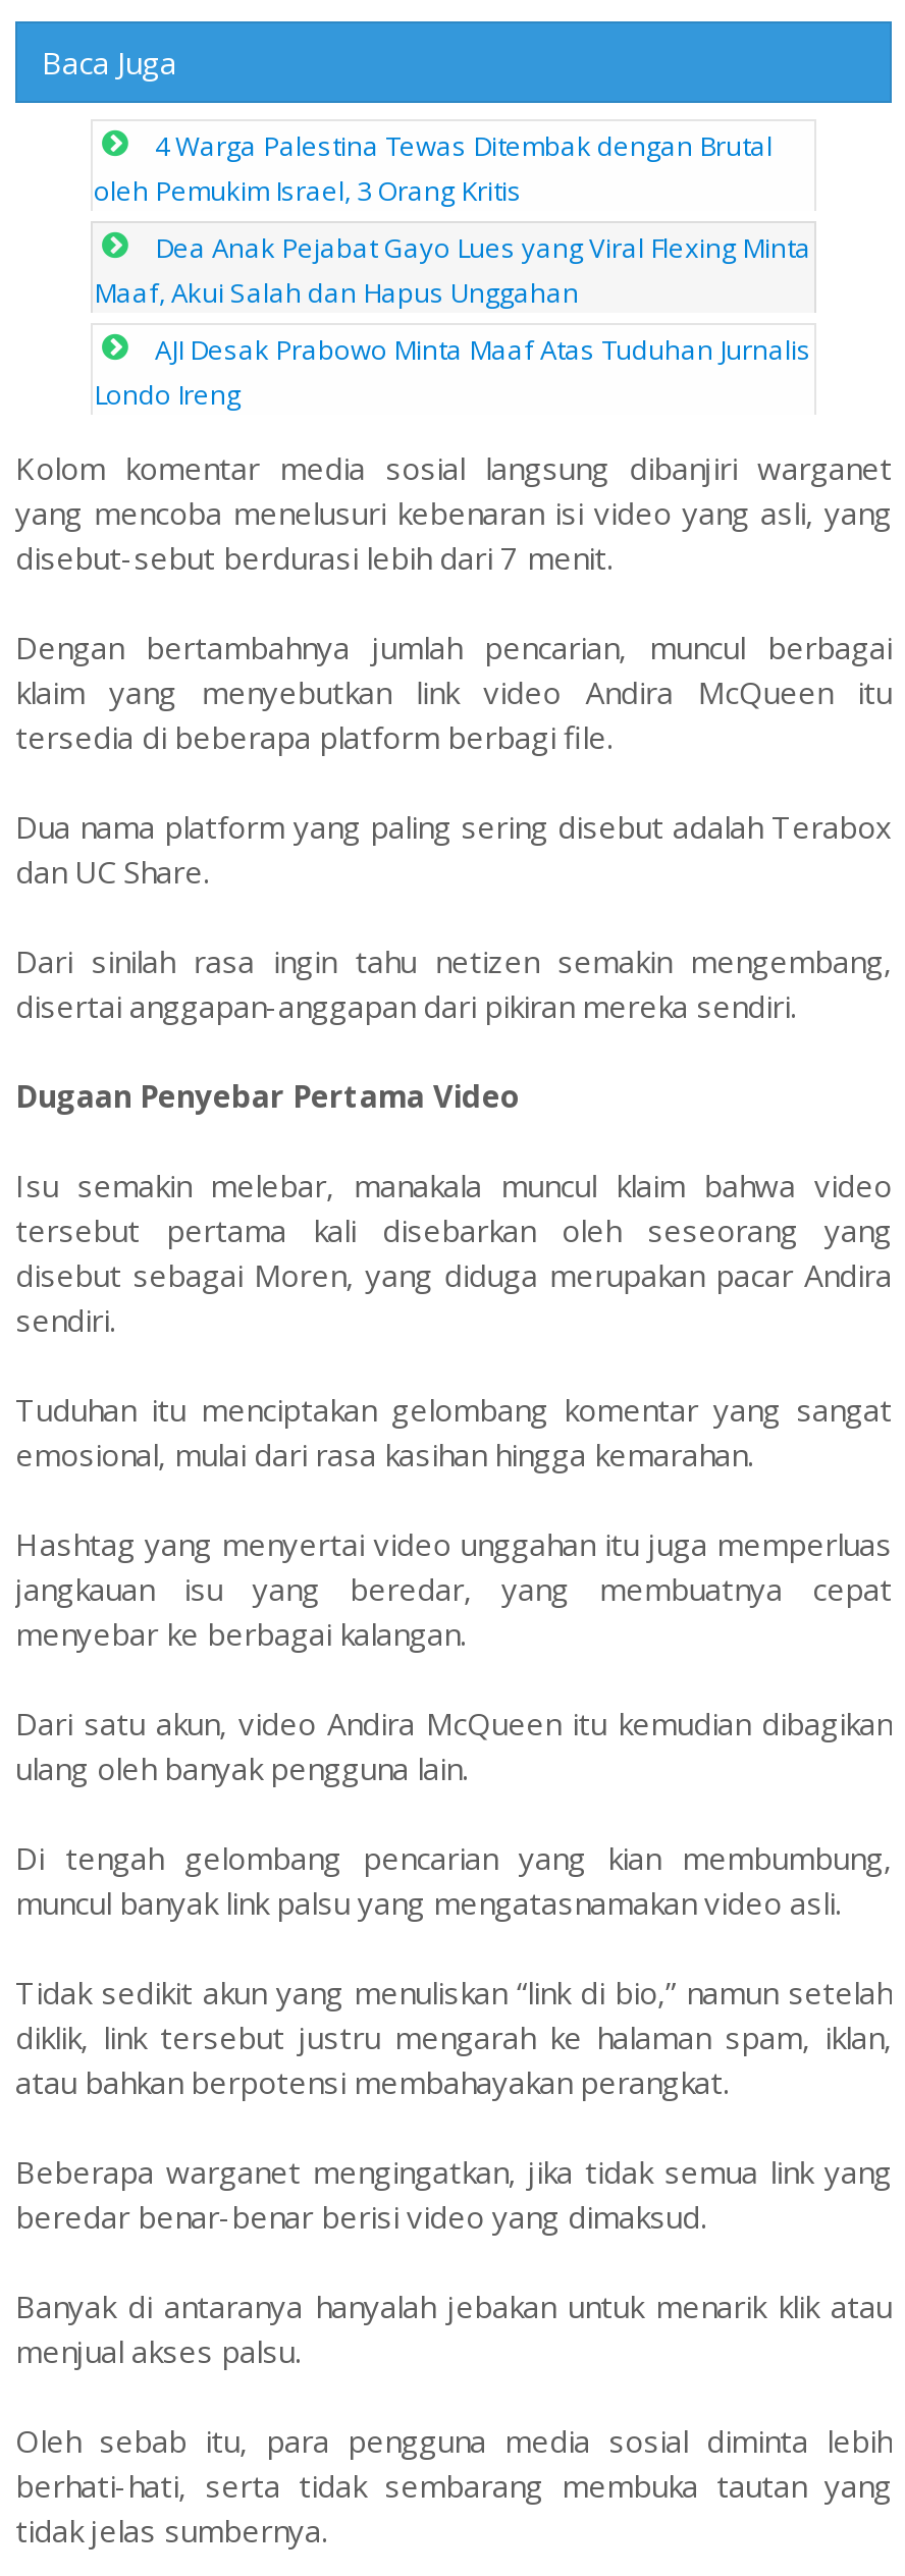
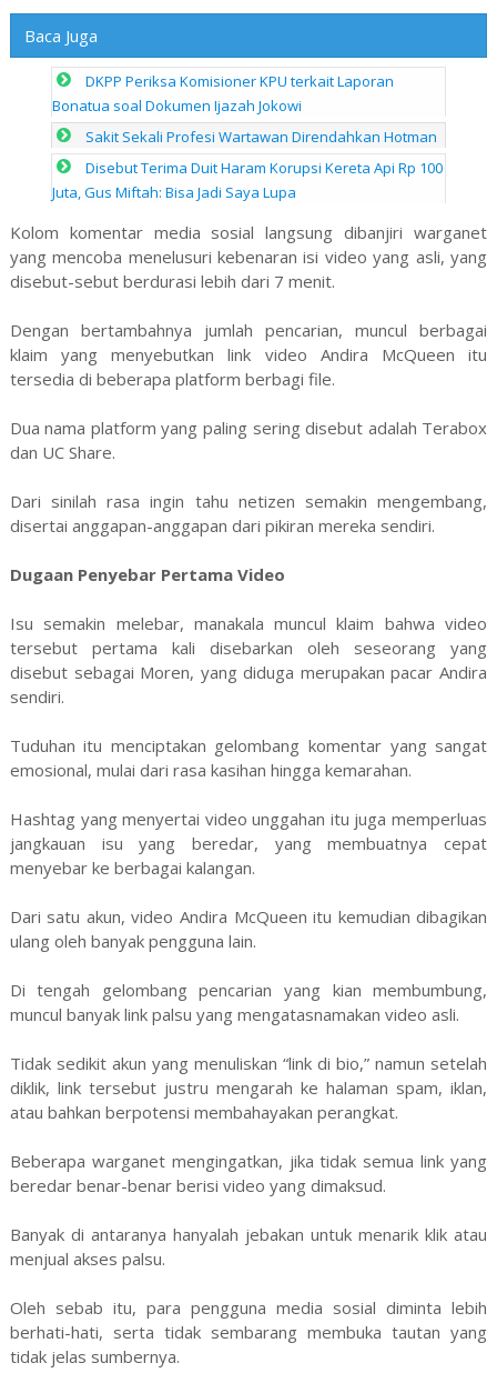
- 4 Warga Palestina Tewas Ditembak dengan Brutal
- oleh Pemukim Israel, 3 Orang Kritis
+ DKPP Periksa Komisioner KPU terkait Laporan
+ Bonatua soal Dokumen Ijazah Jokowi

- Dea Anak Pejabat Gayo Lues yang Viral Flexing Minta
- Maaf, Akui Salah dan Hapus Unggahan
+ Sakit Sekali Profesi Wartawan Direndahkan Hotman

- AJI Desak Prabowo Minta Maaf Atas Tuduhan Jurnalis
- Londo Ireng
+ Disebut Terima Duit Haram Korupsi Kereta Api Rp 100
+ Juta, Gus Miftah: Bisa Jadi Saya Lupa
